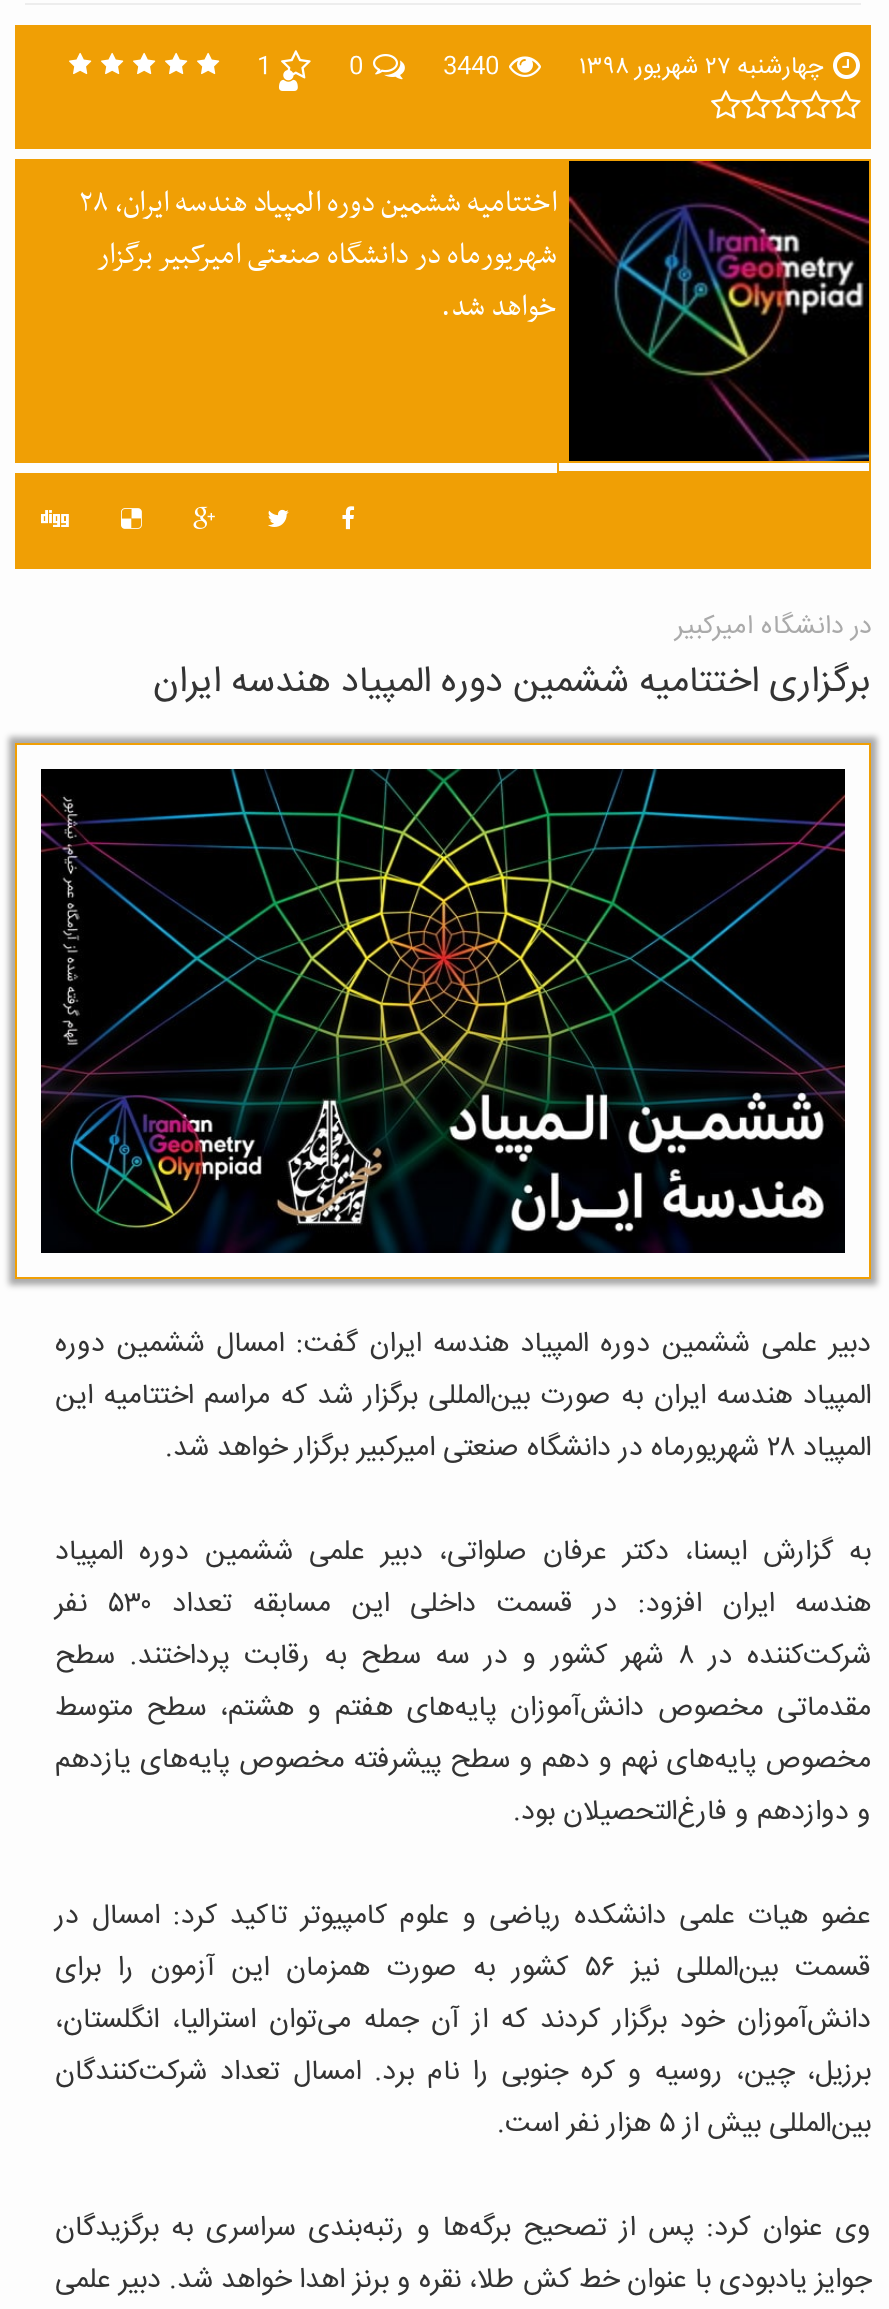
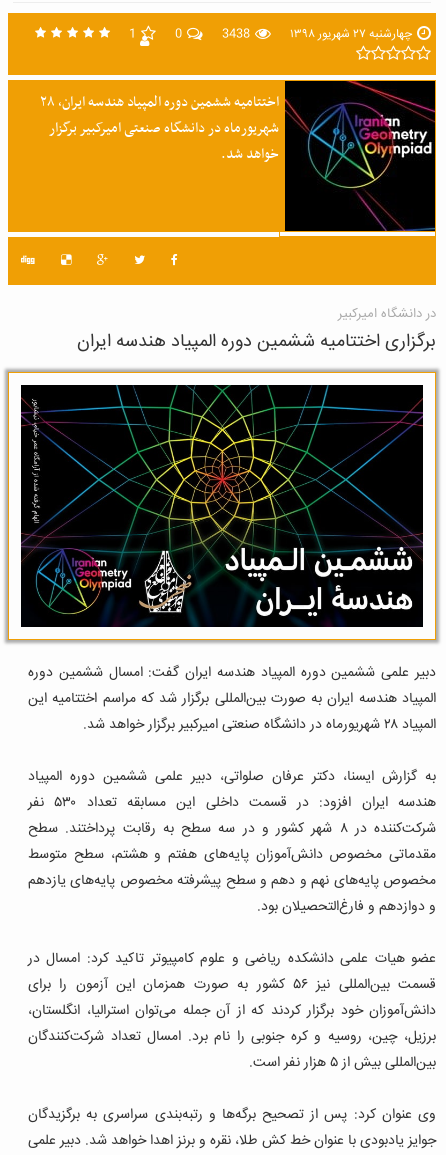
- 3440
+ 3438
